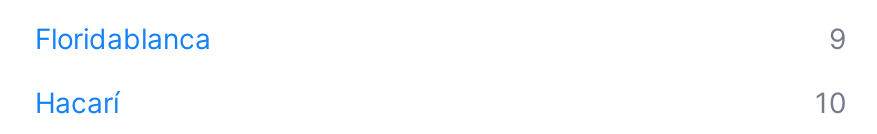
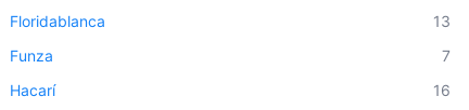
- 9
+ 13
+ Funza
+ 7

- 10
+ 16
